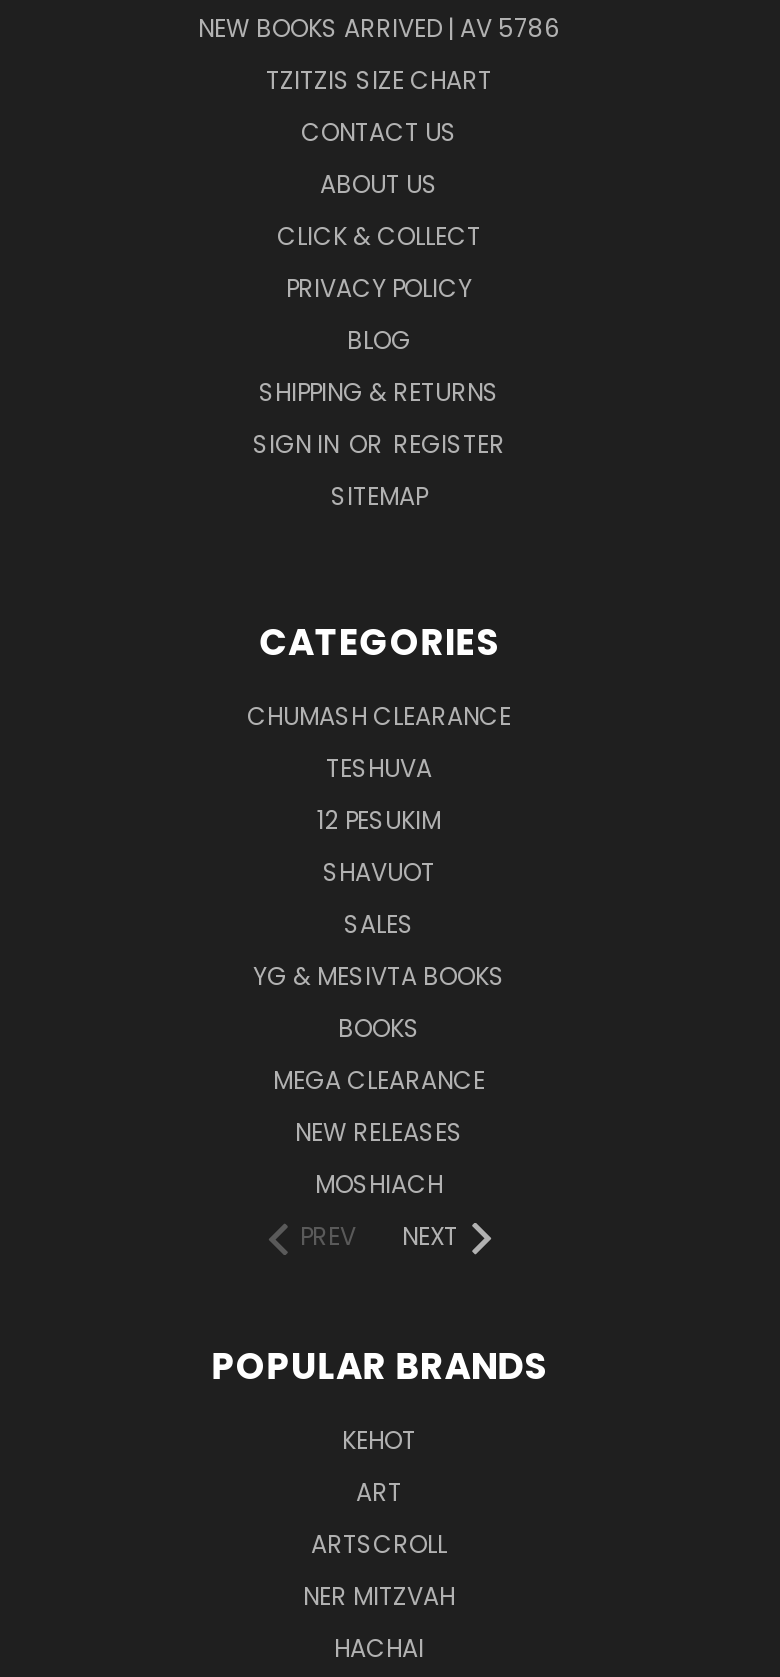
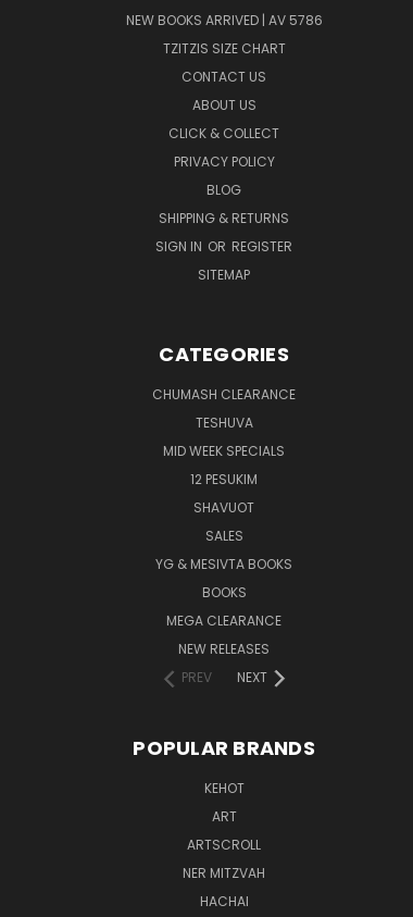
+ MID WEEK SPECIALS

moved down: 12 PESUKIM | SHAVUOT | SALES | YG & MESIVTA BOOKS | BOOKS | MEGA CLEARANCE | NEW RELEASES

- MOSHIACH
